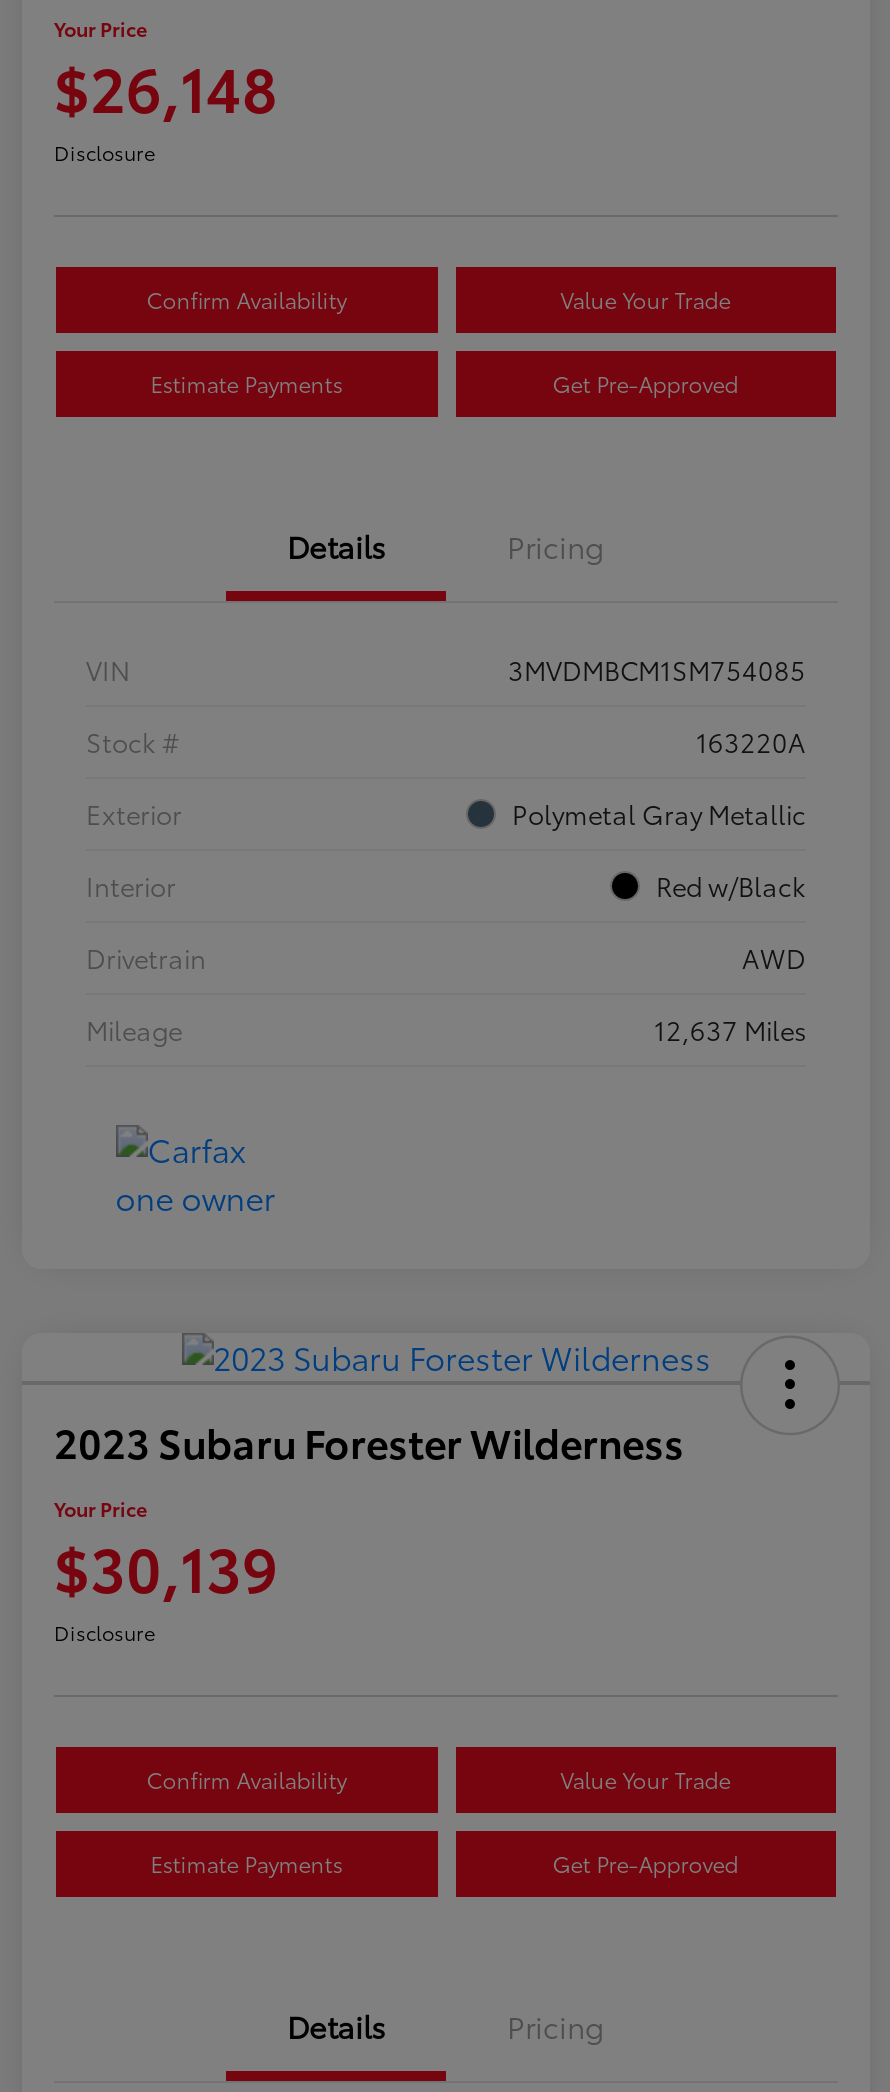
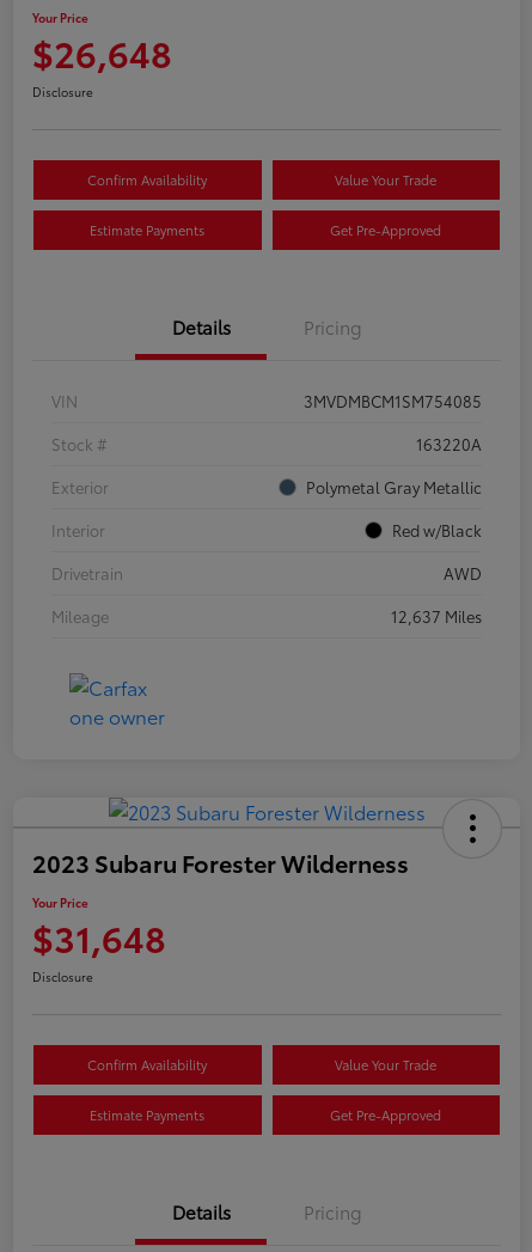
- $26,148
+ $26,648

- $30,139
+ $31,648
